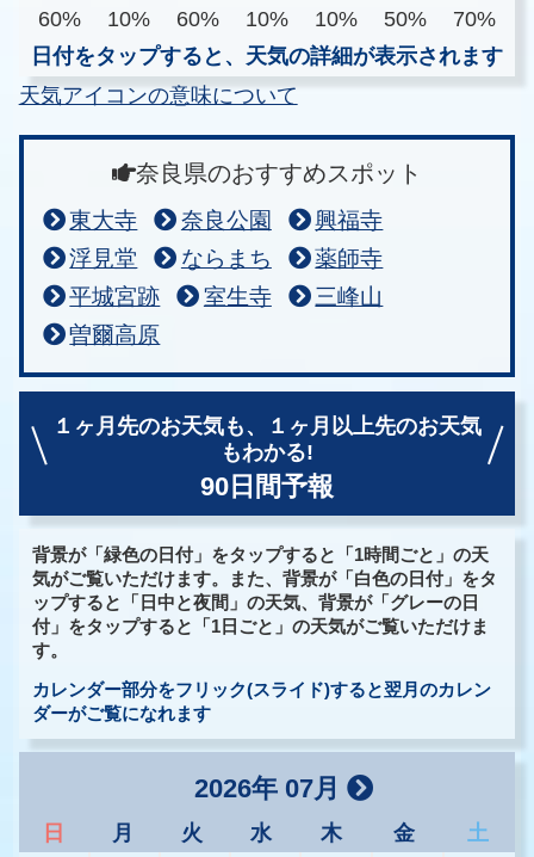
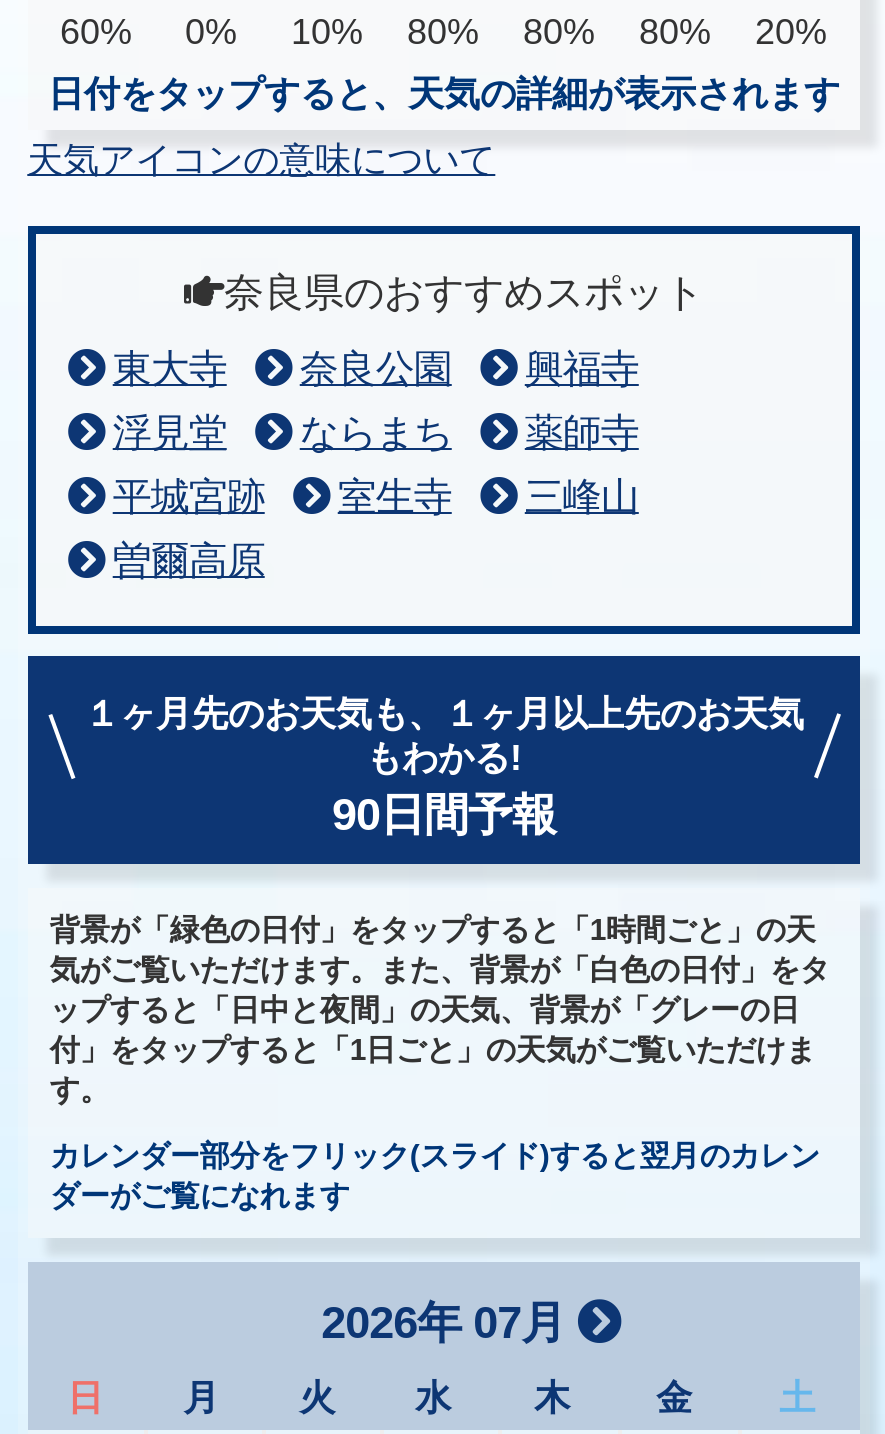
- 60%
- 10%
- 10%
- 50%
- 70%
+ 80%
+ 80%
+ 80%
+ 20%

+ 0%
